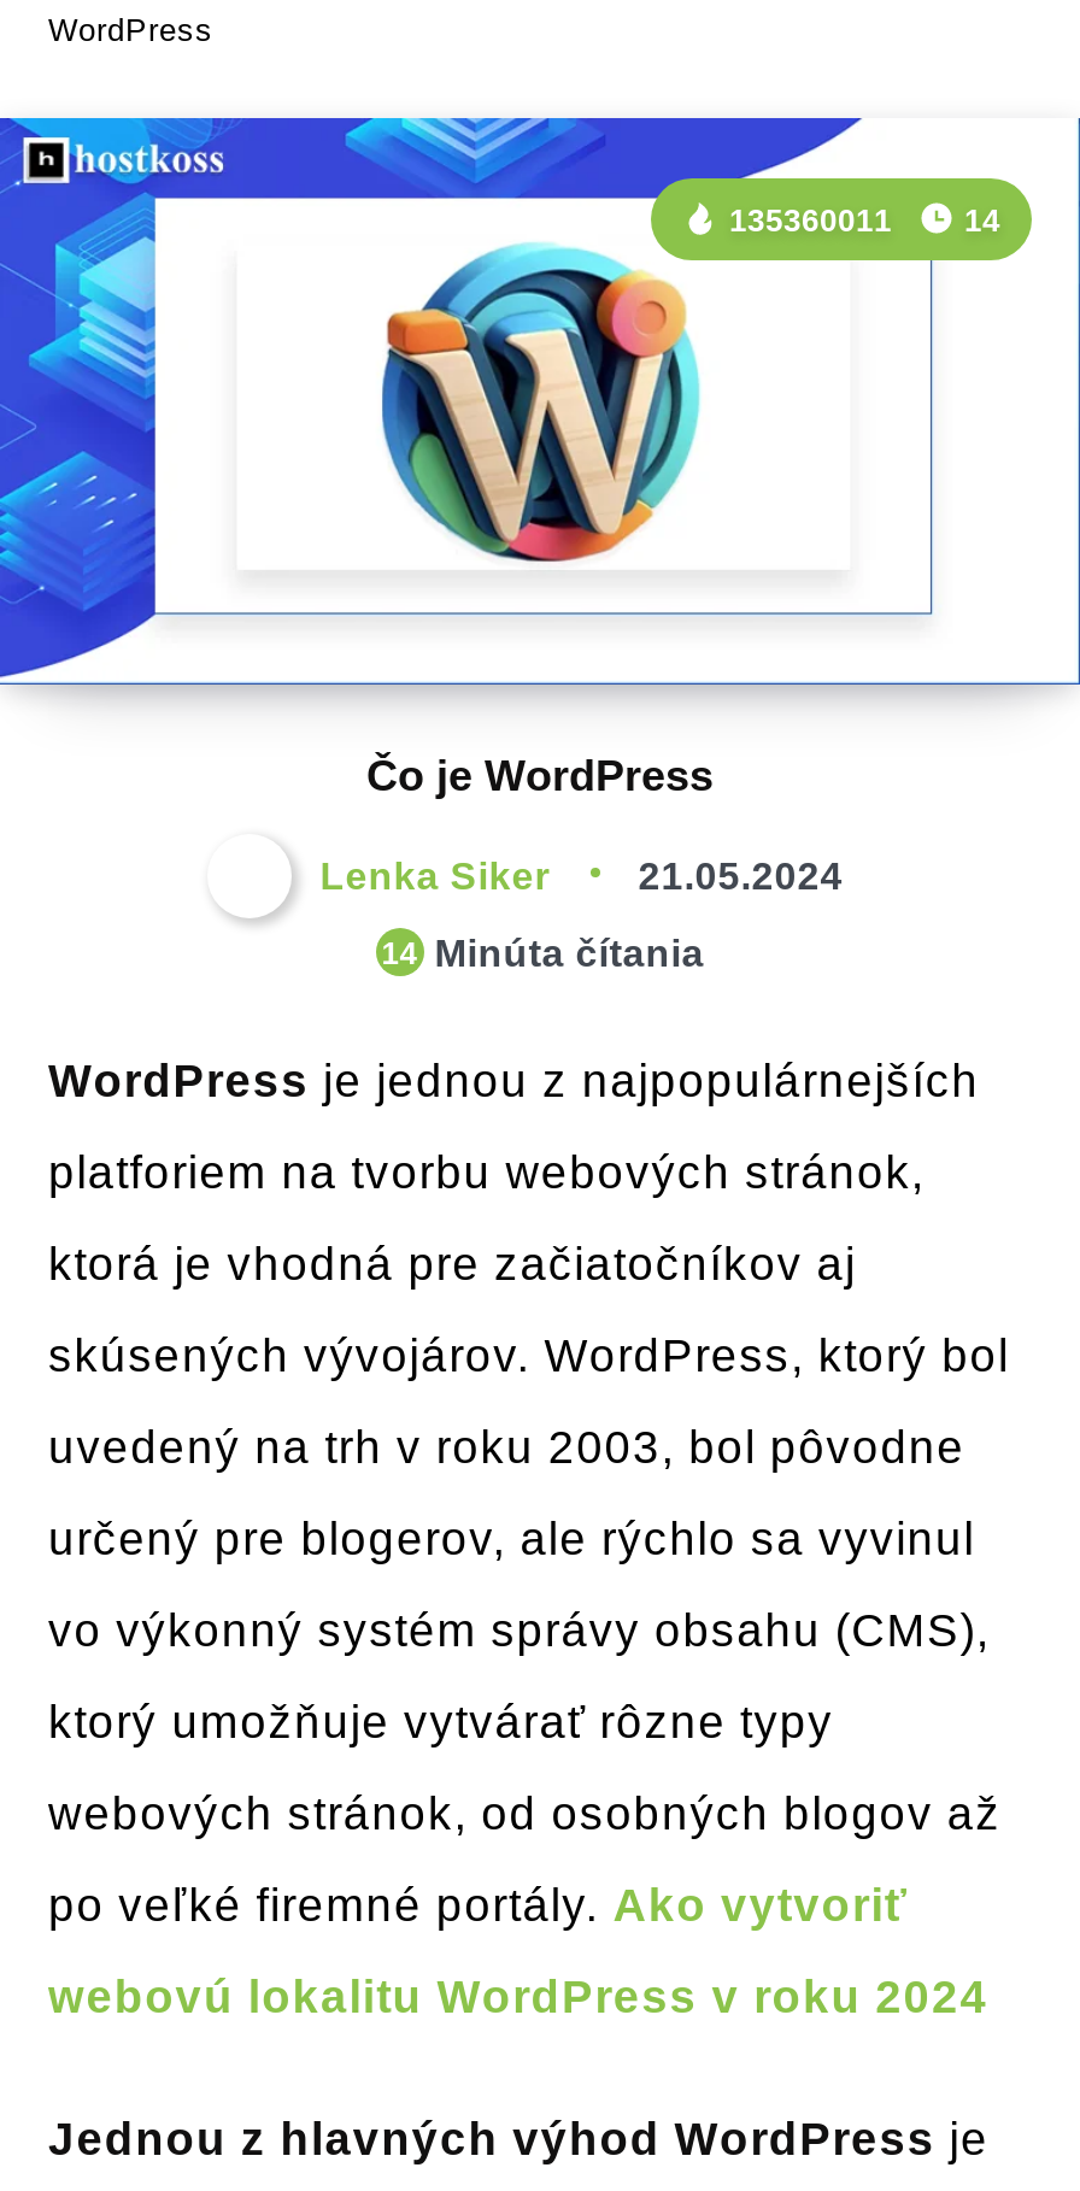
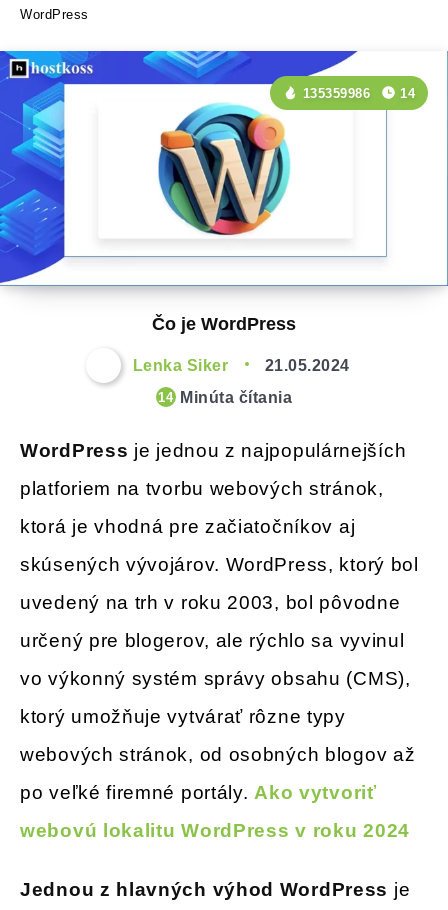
- 135360011 14
+ 135359986 14
